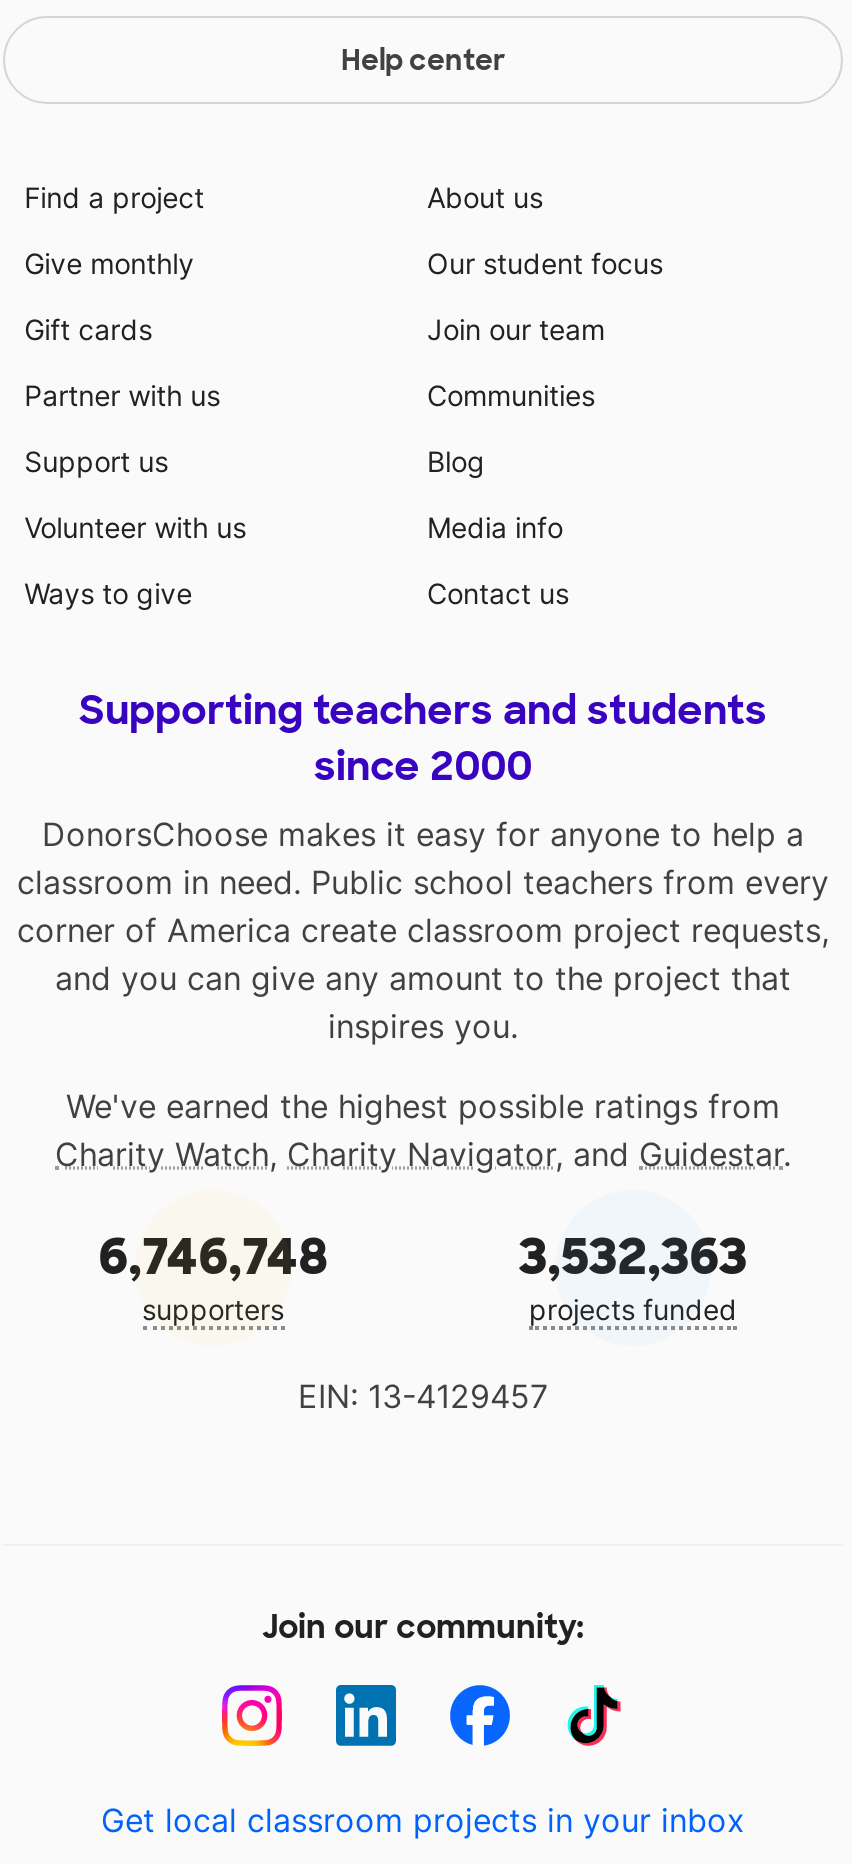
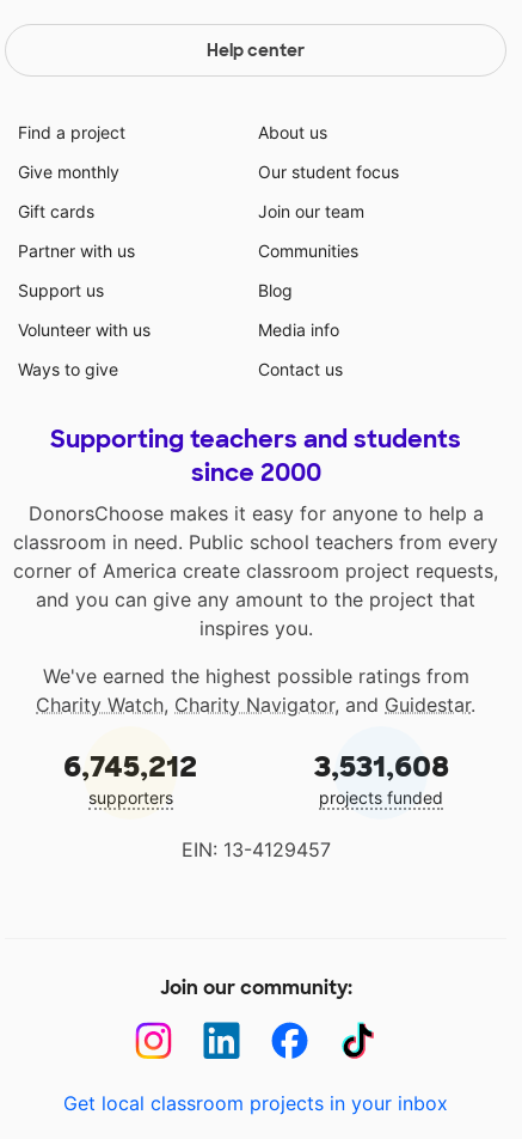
- 6,746,748
+ 6,745,212

- 3,532,363
+ 3,531,608
